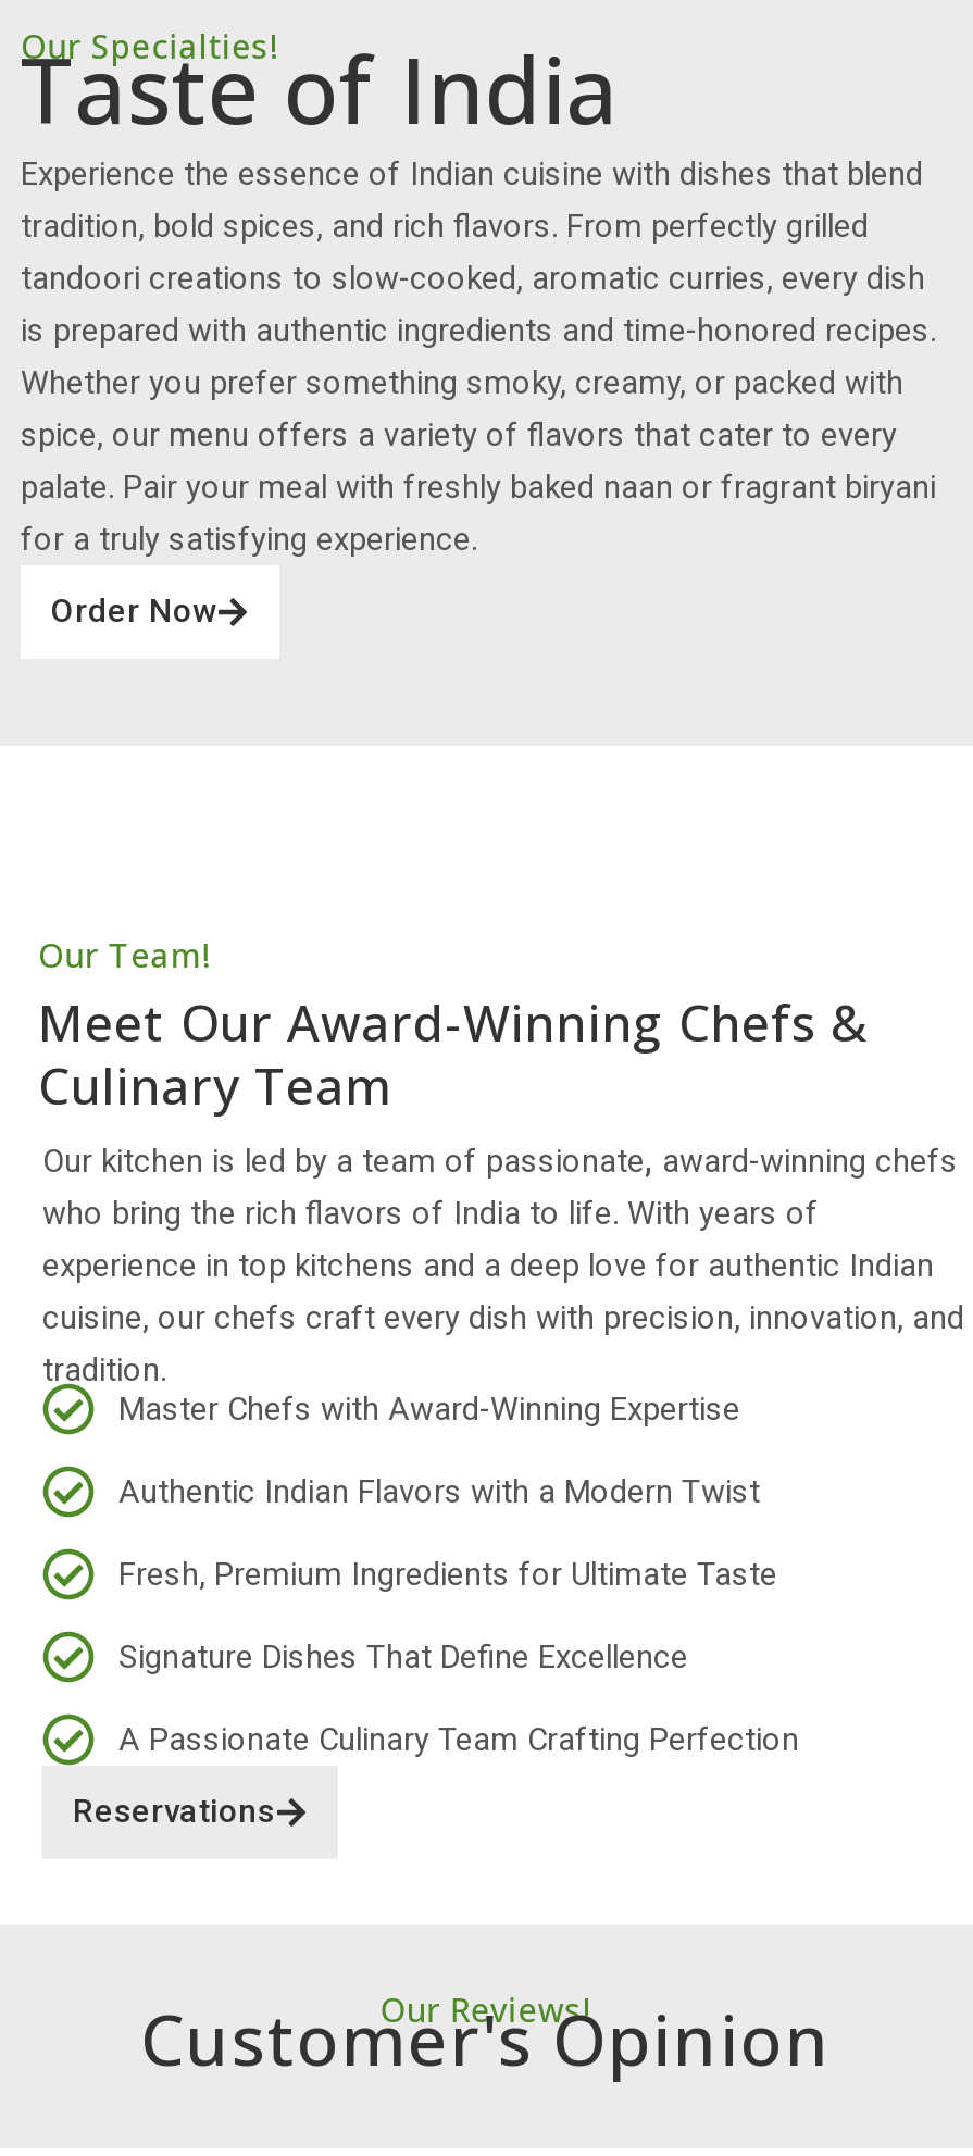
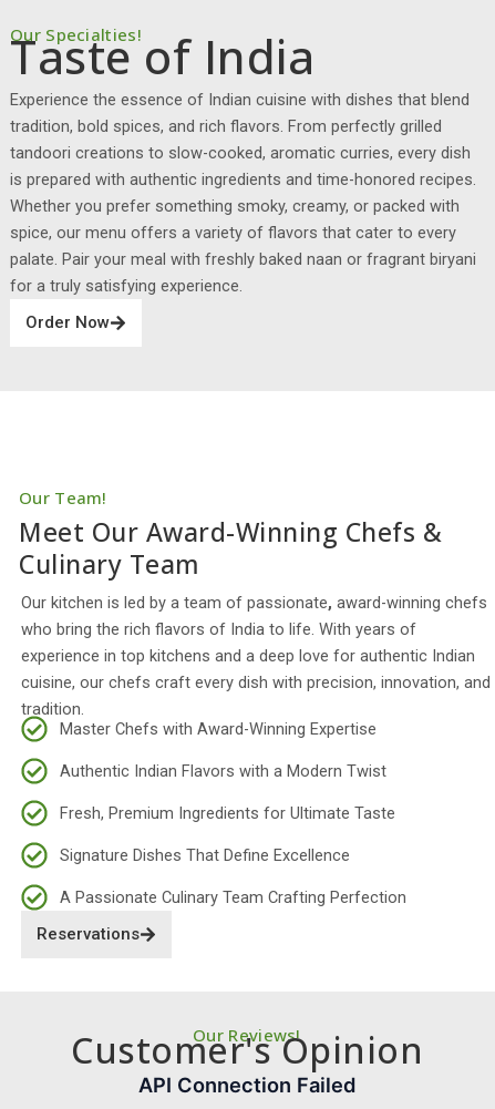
+ API Connection Failed
